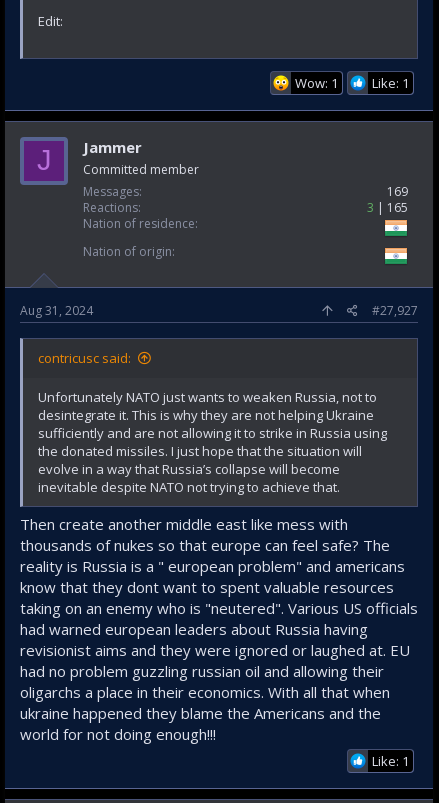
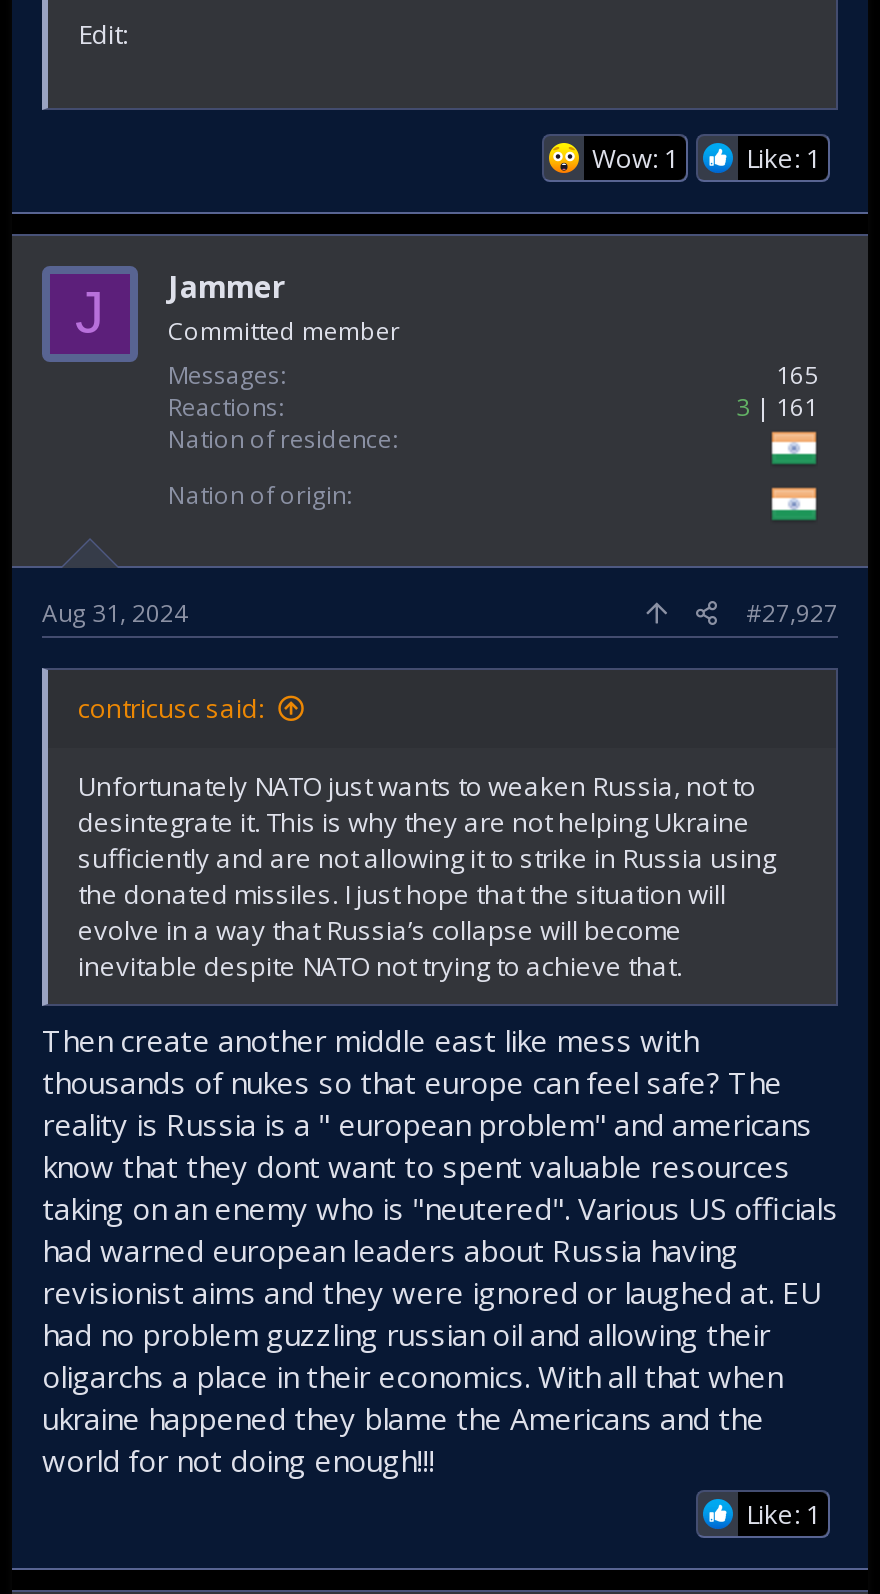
- 169
+ 165

- 3 165
+ 3 161
